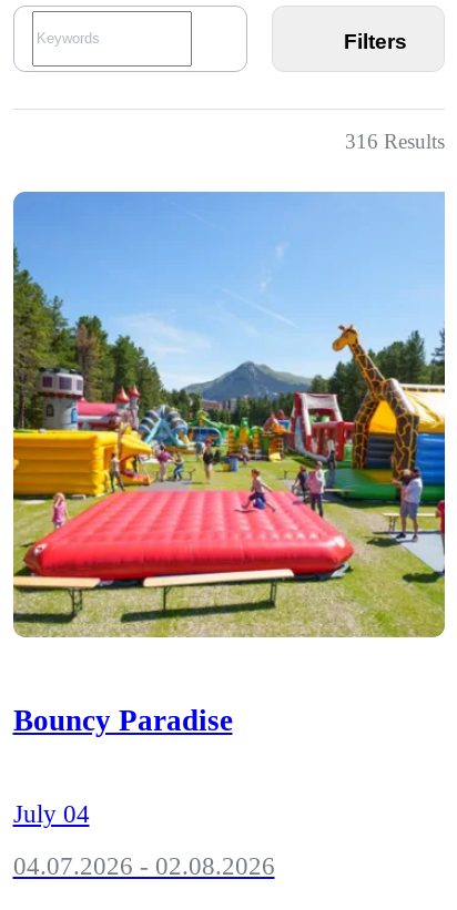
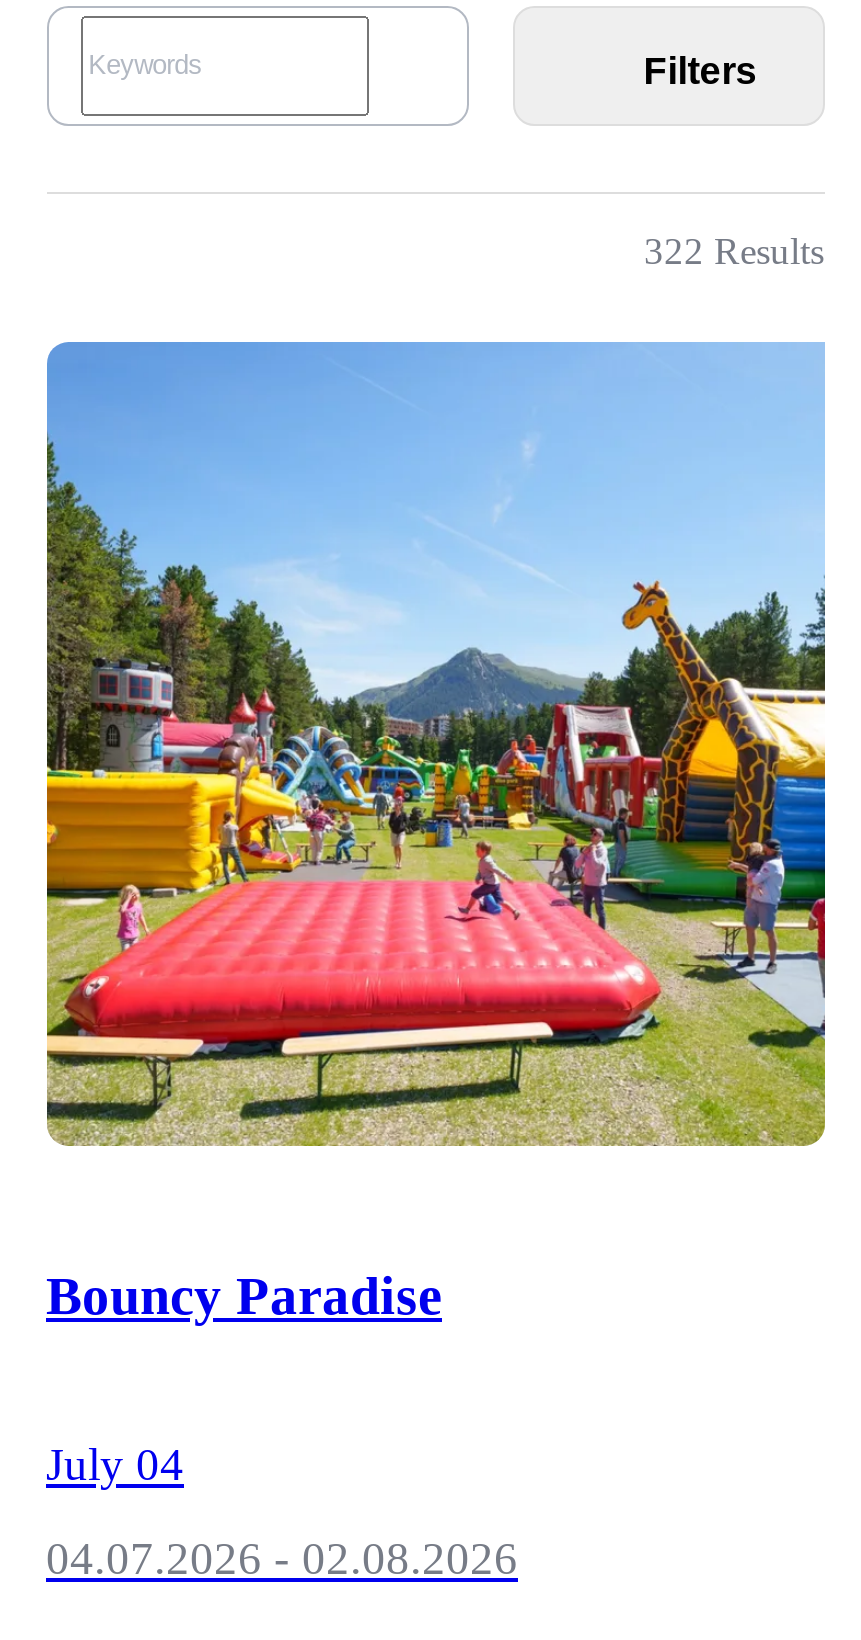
- 316 Results
+ 322 Results
